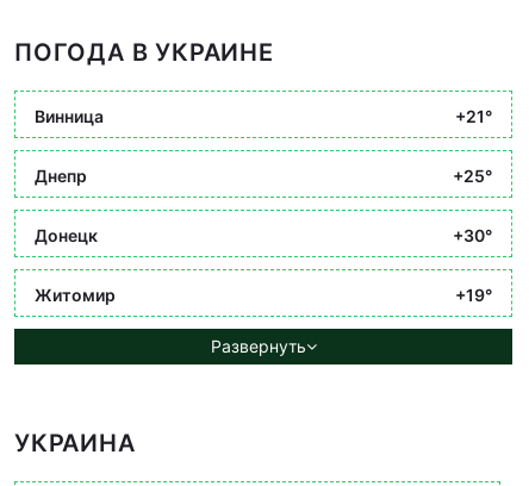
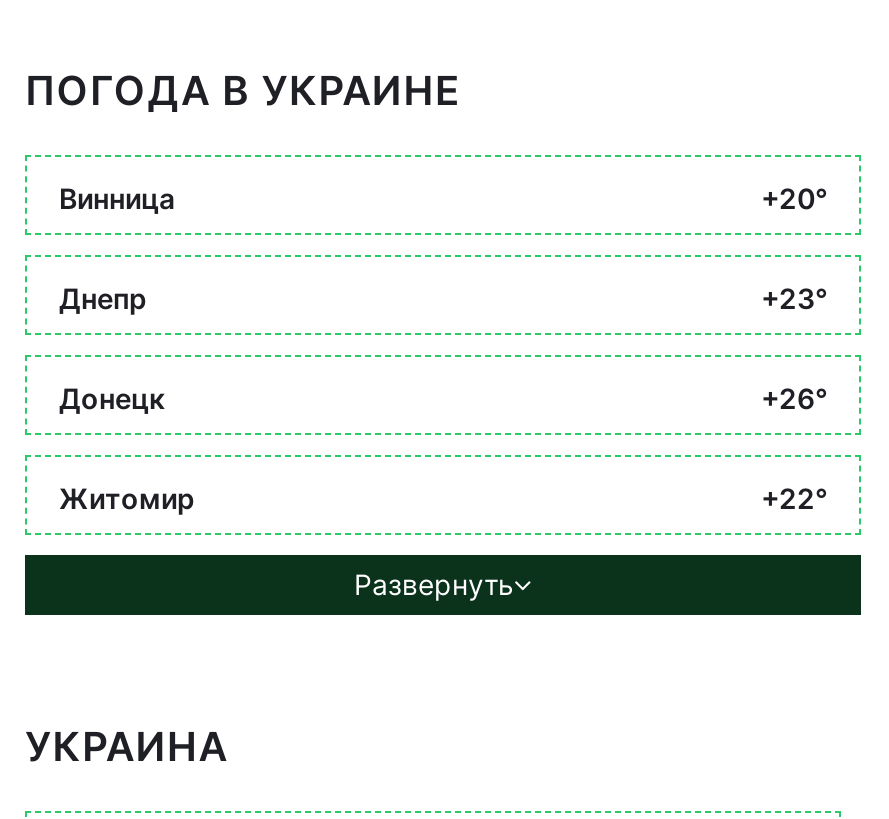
- +21°
+ +20°

- +25°
+ +23°

- +30°
+ +26°

- +19°
+ +22°
